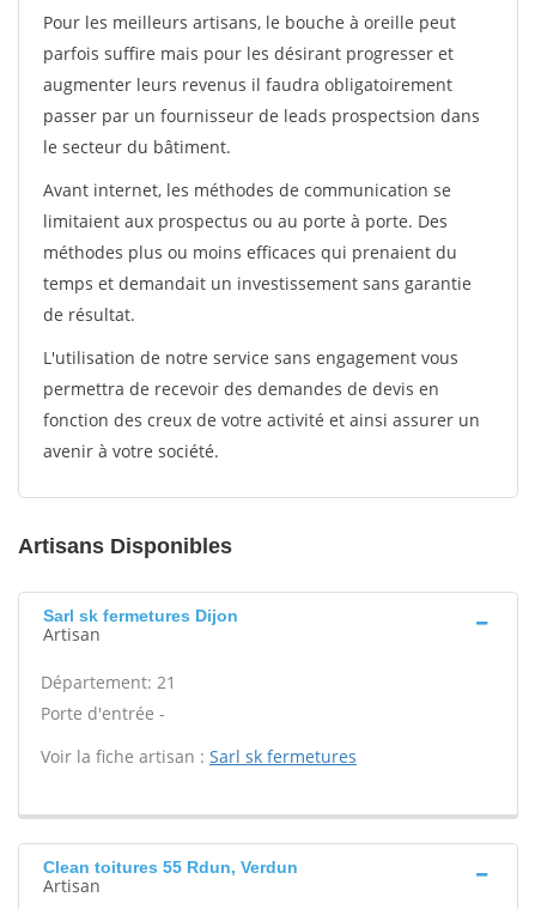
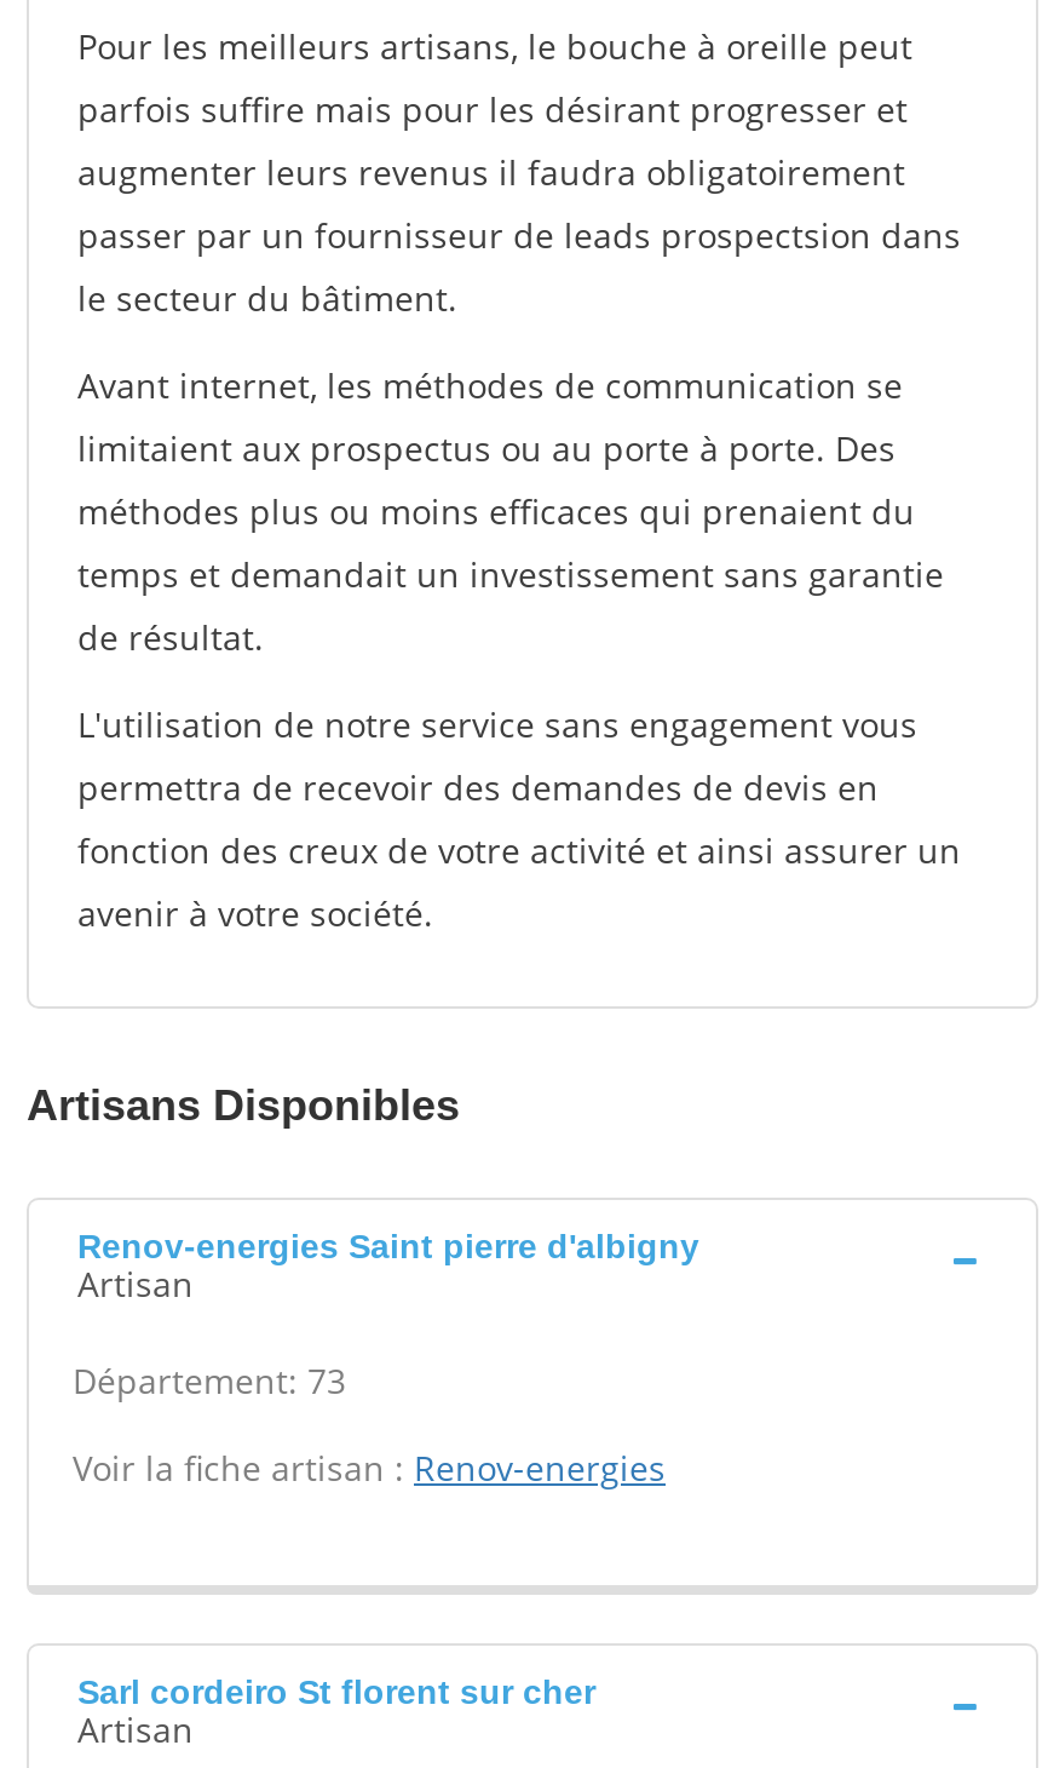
- Sarl sk fermetures Dijon
+ Renov-energies Saint pierre d'albigny

- Département: 21
- Porte d'entrée -
+ Département: 73

- Voir la fiche artisan : Sarl sk fermetures
+ Voir la fiche artisan : Renov-energies

- Clean toitures 55 Rdun, Verdun
+ Sarl cordeiro St florent sur cher
